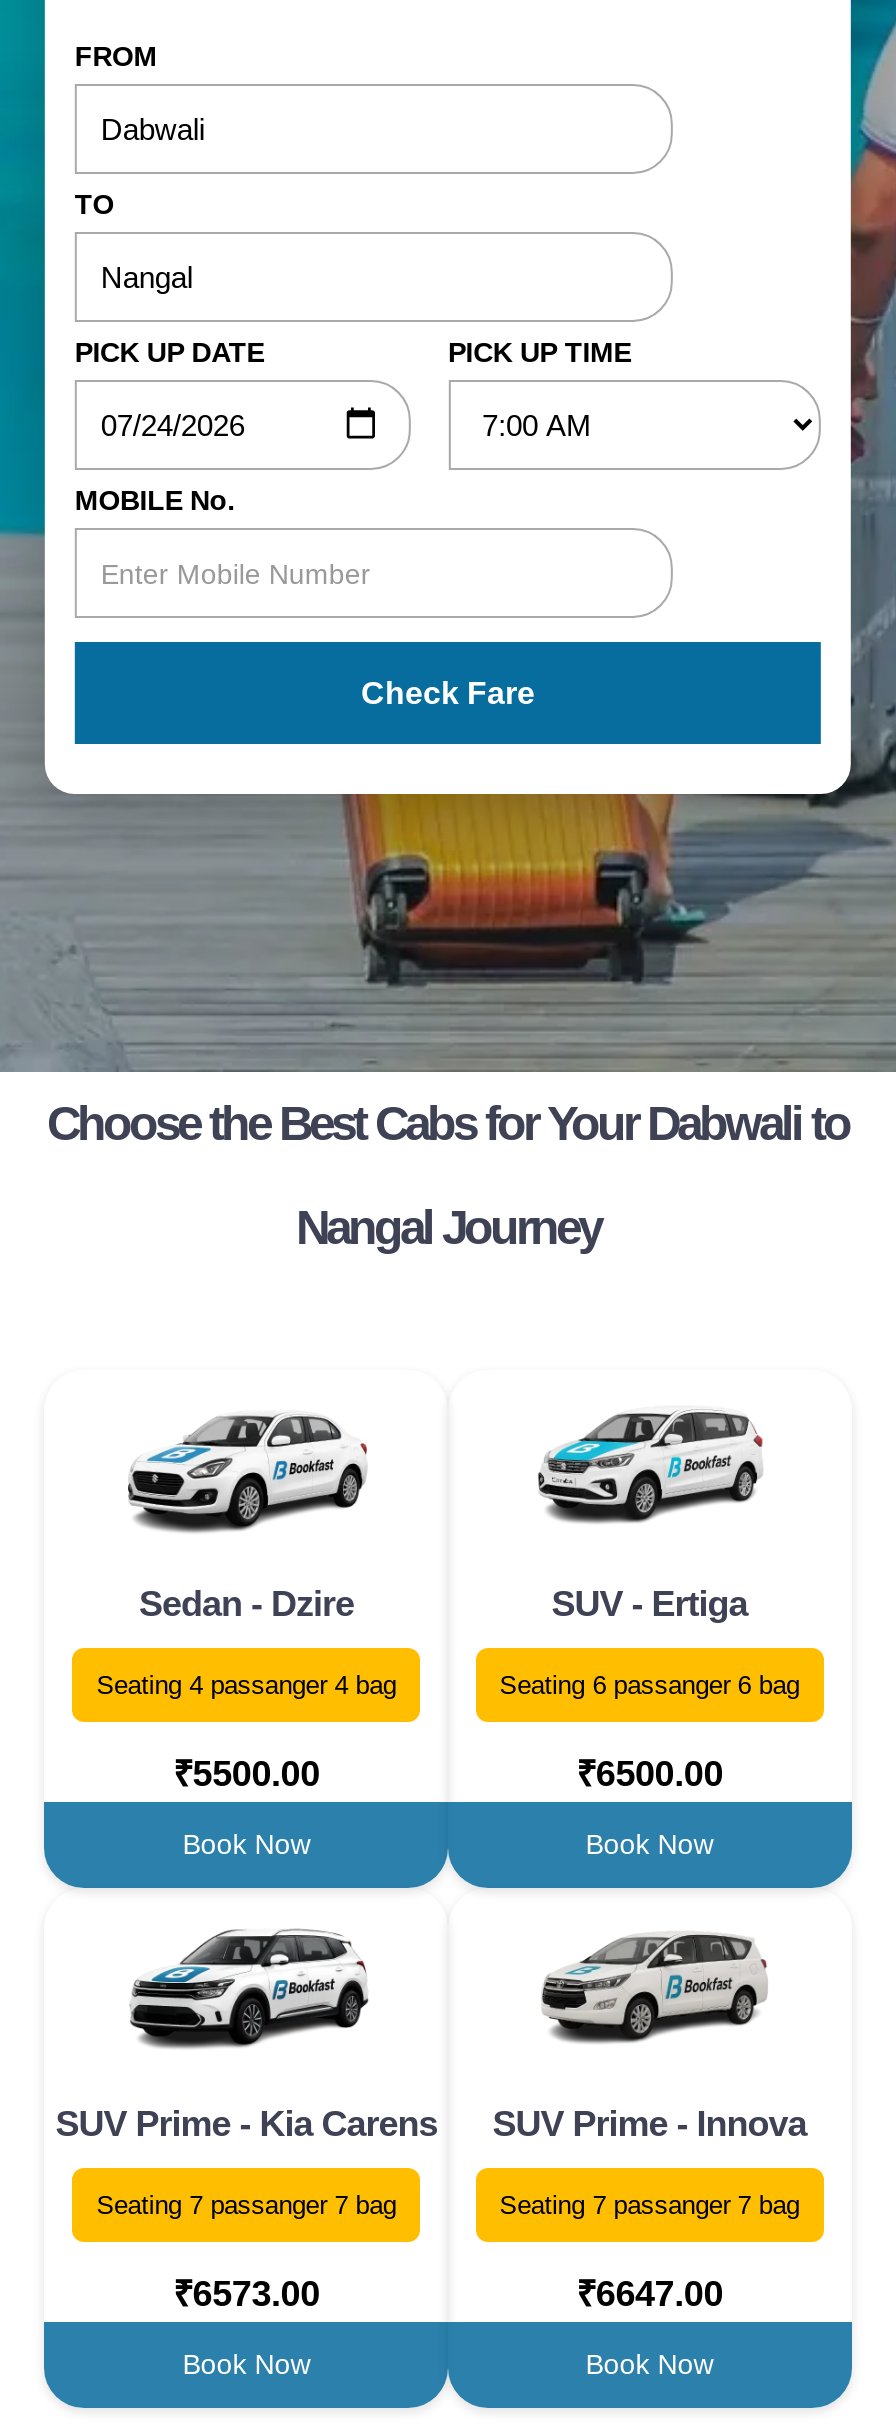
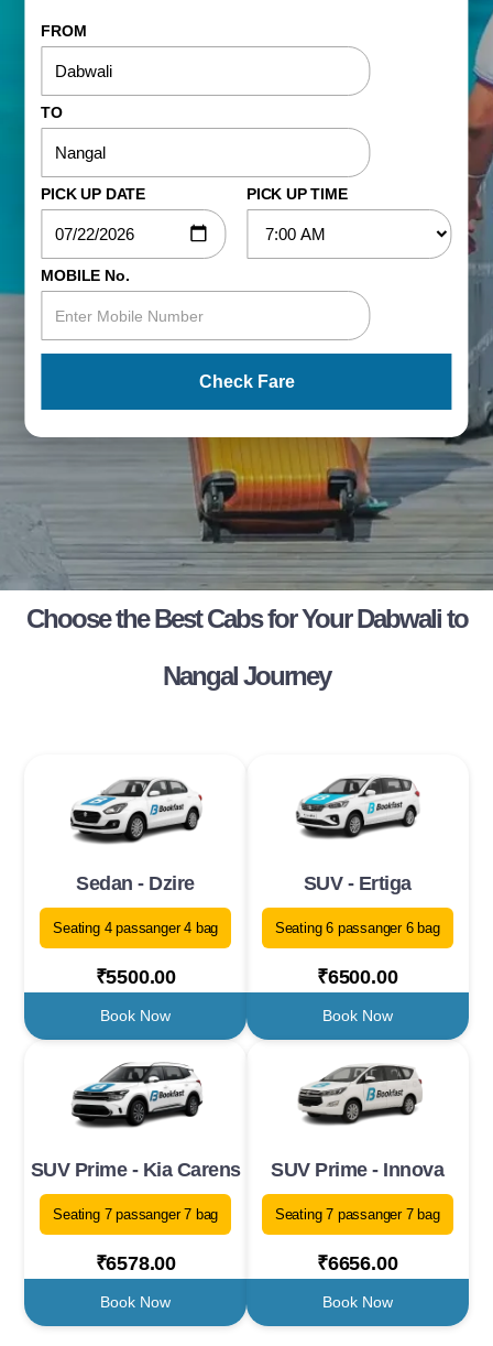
- ₹6573.00
+ ₹6578.00

- ₹6647.00
+ ₹6656.00
